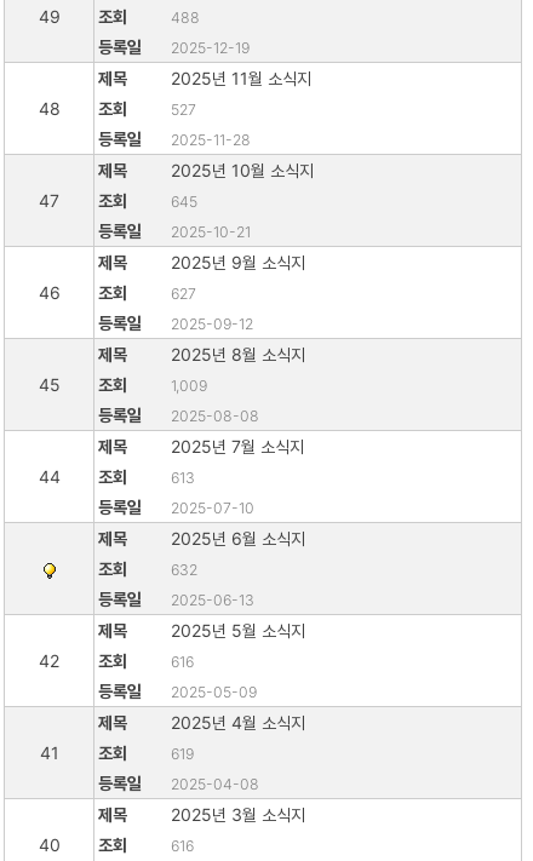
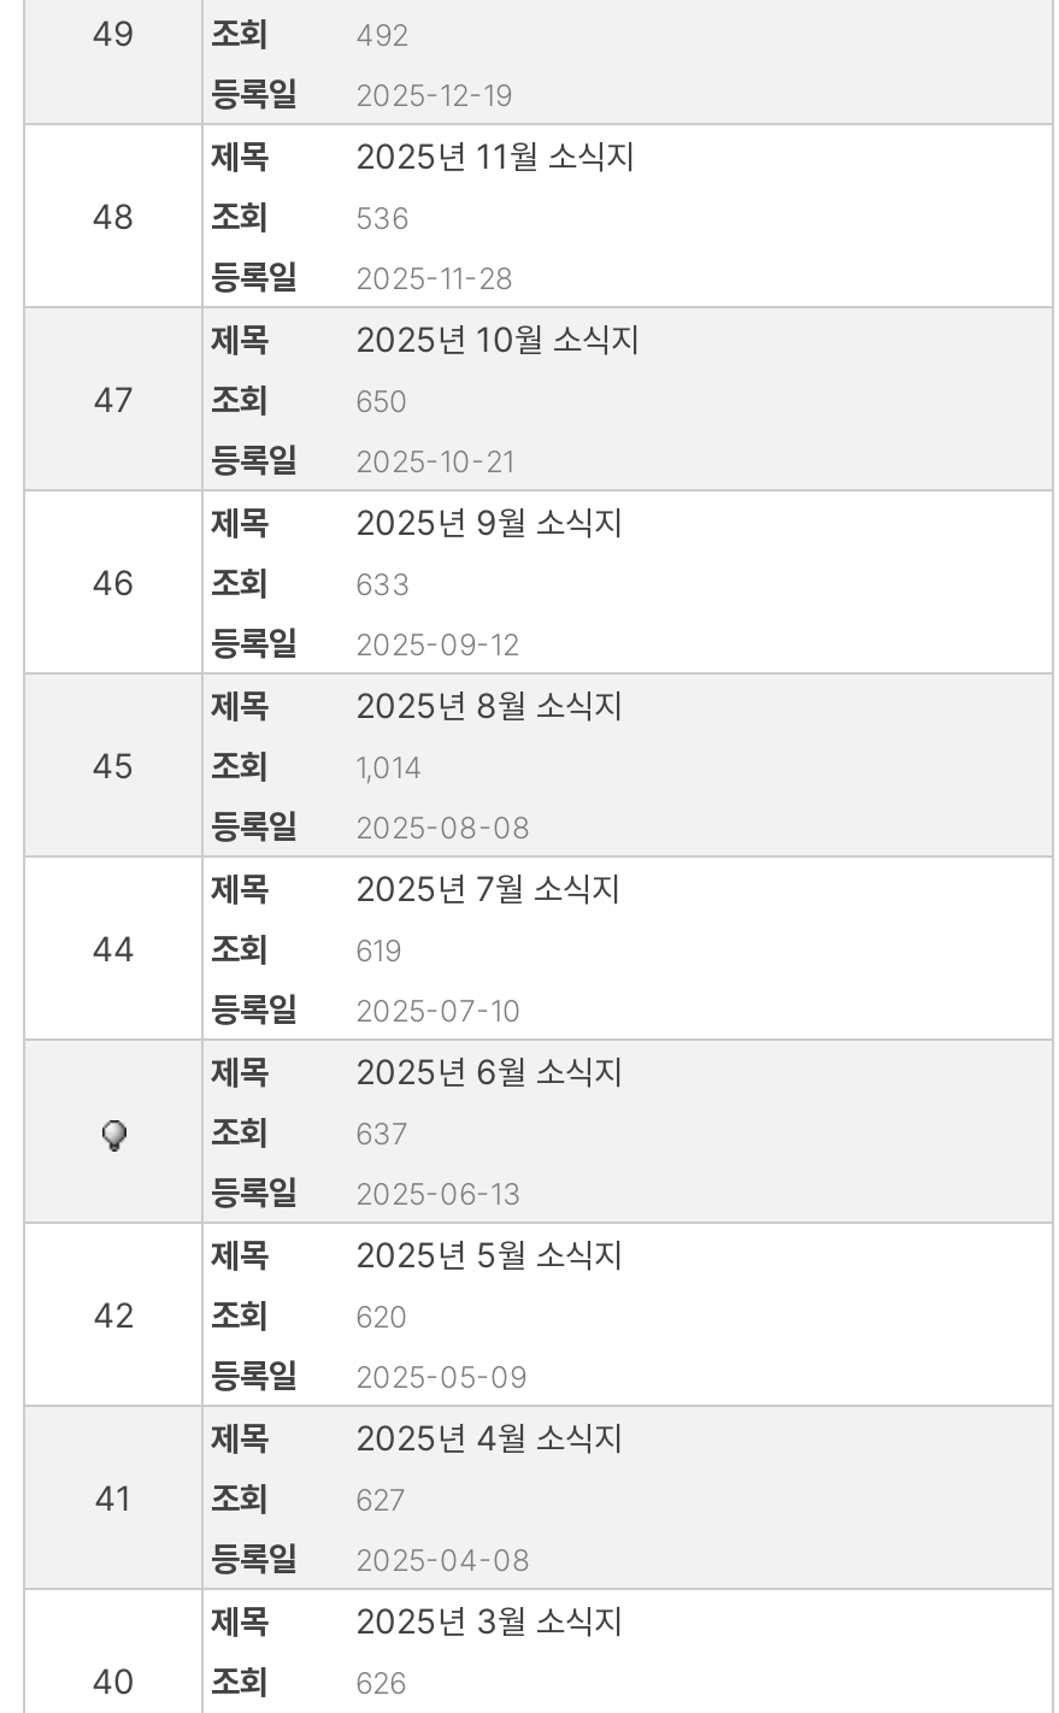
- 488
+ 492

- 527
+ 536

- 645
+ 650

- 627
+ 633

- 1,009
+ 1,014

- 613
+ 619

- 632
+ 637

- 616
+ 620

- 619
+ 627

- 616
+ 626
